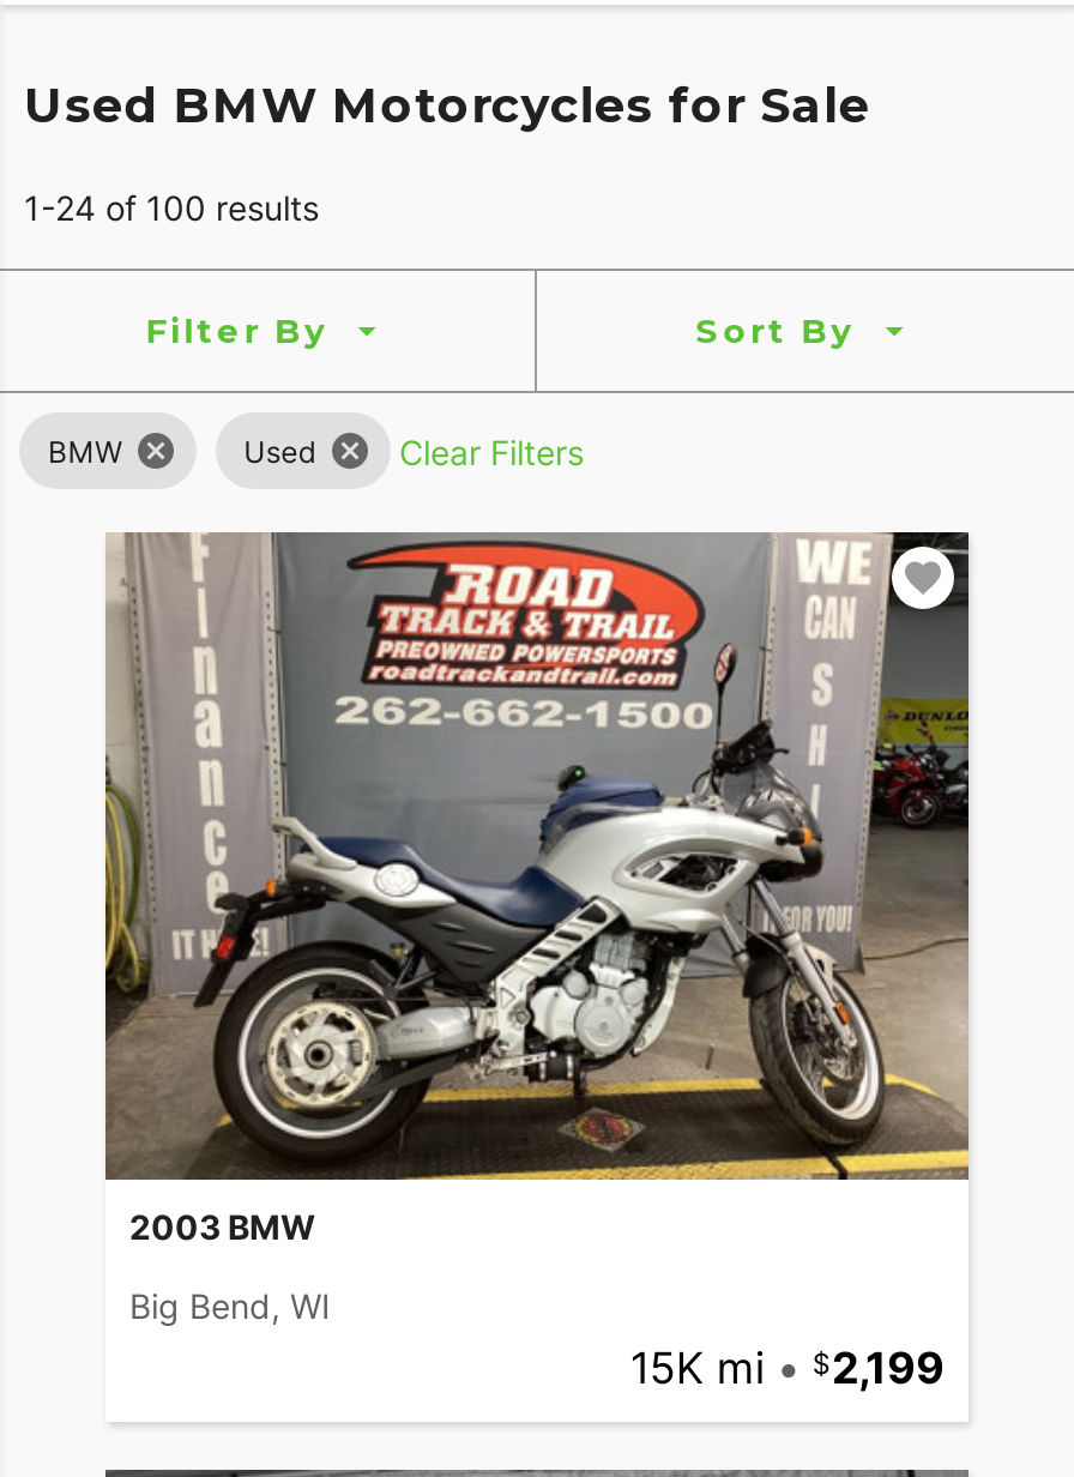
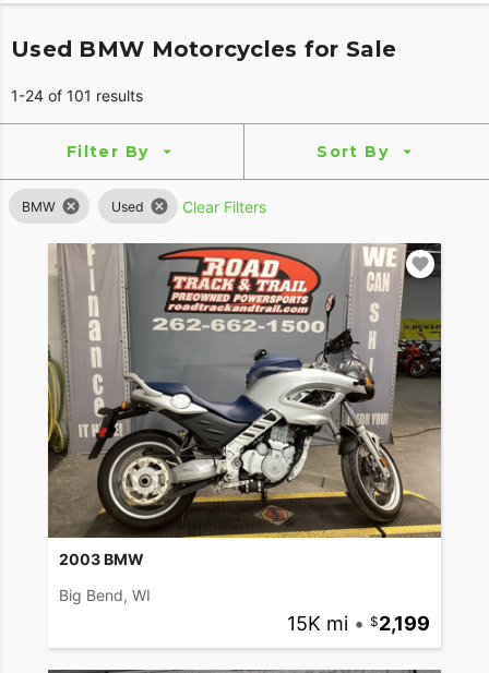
- 1-24 of 100 results
+ 1-24 of 101 results
